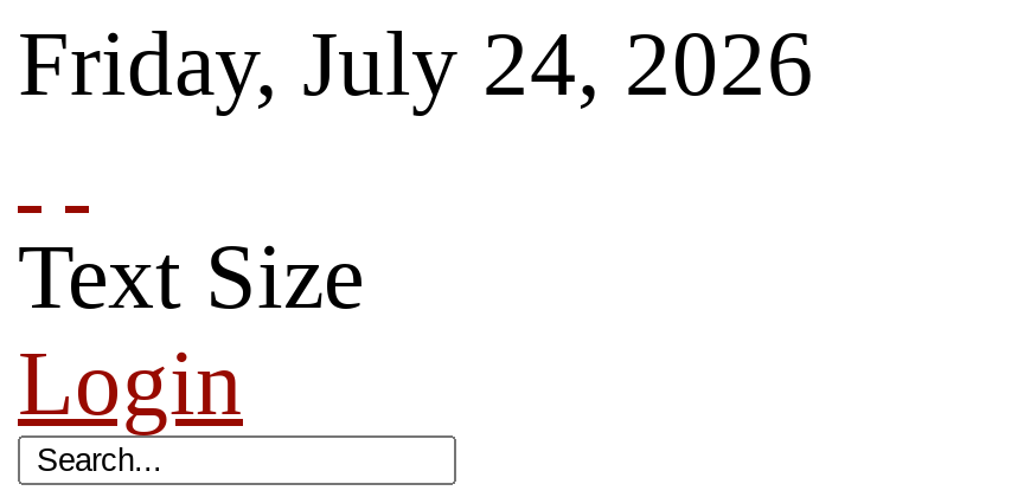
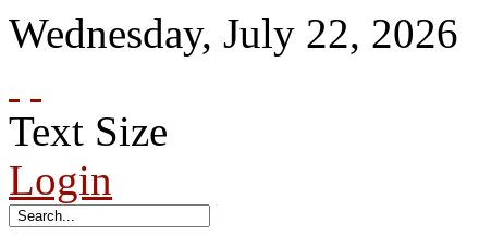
- Friday, July 24, 2026
+ Wednesday, July 22, 2026
